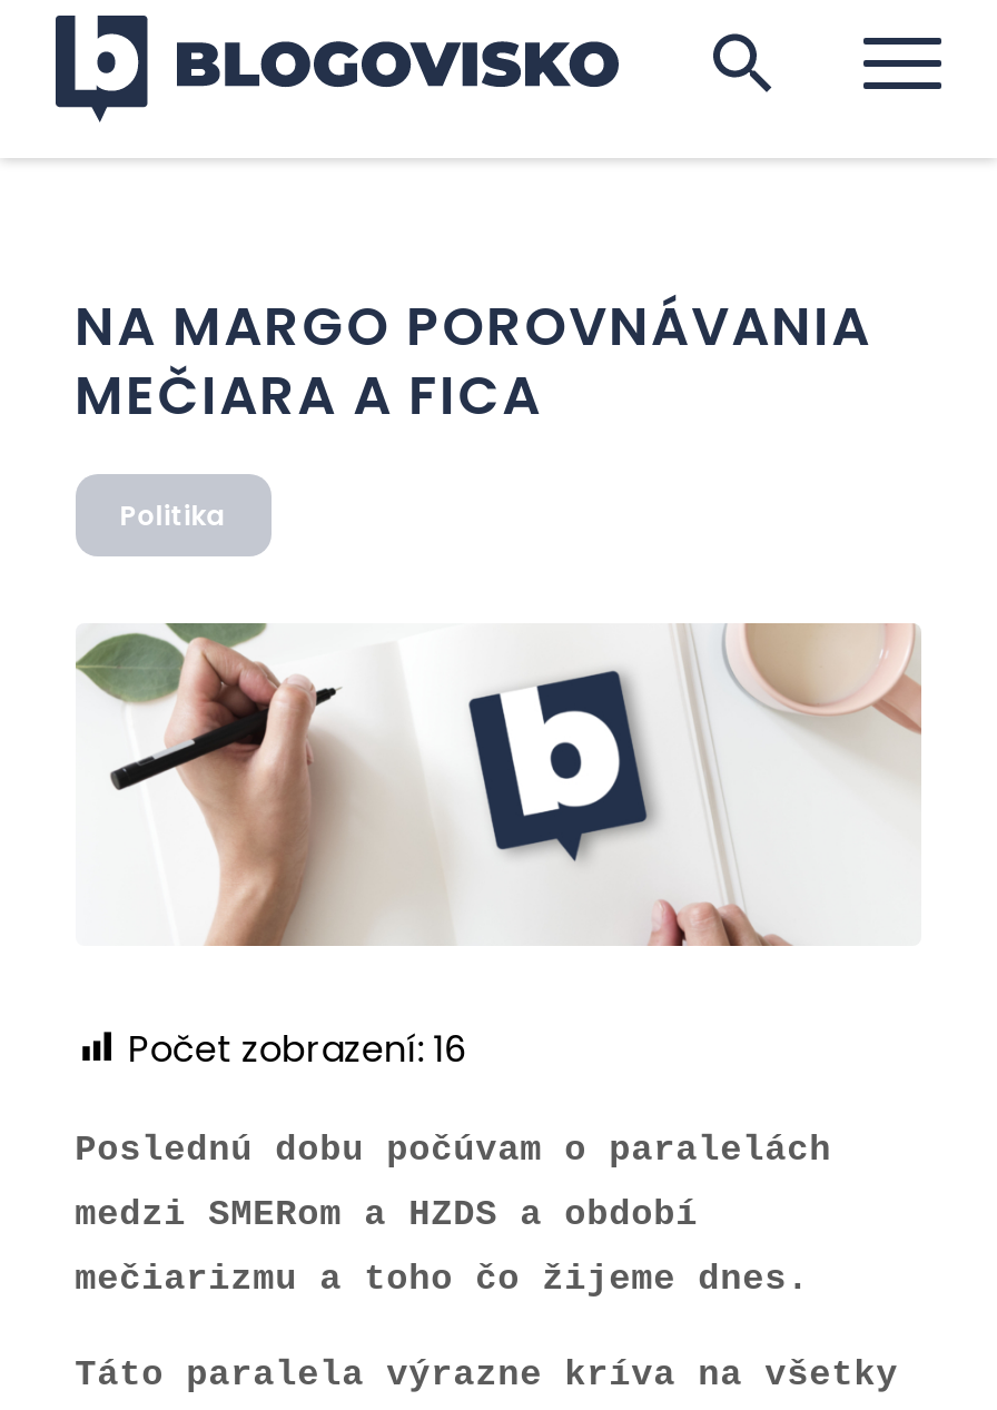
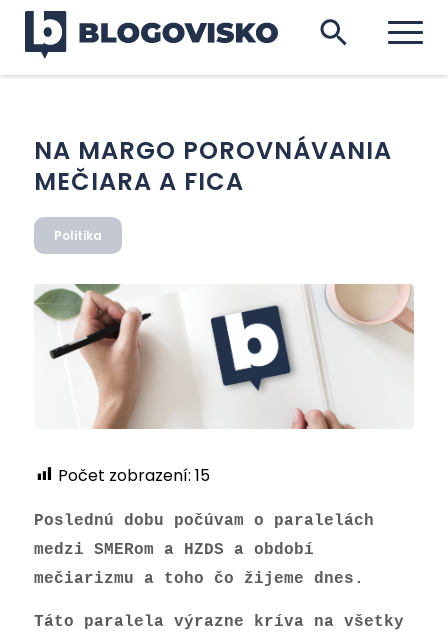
- Počet zobrazení: 16
+ Počet zobrazení: 15
